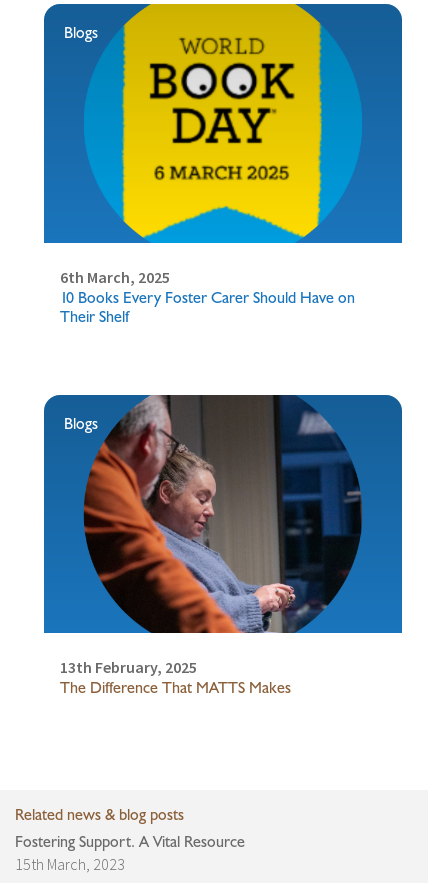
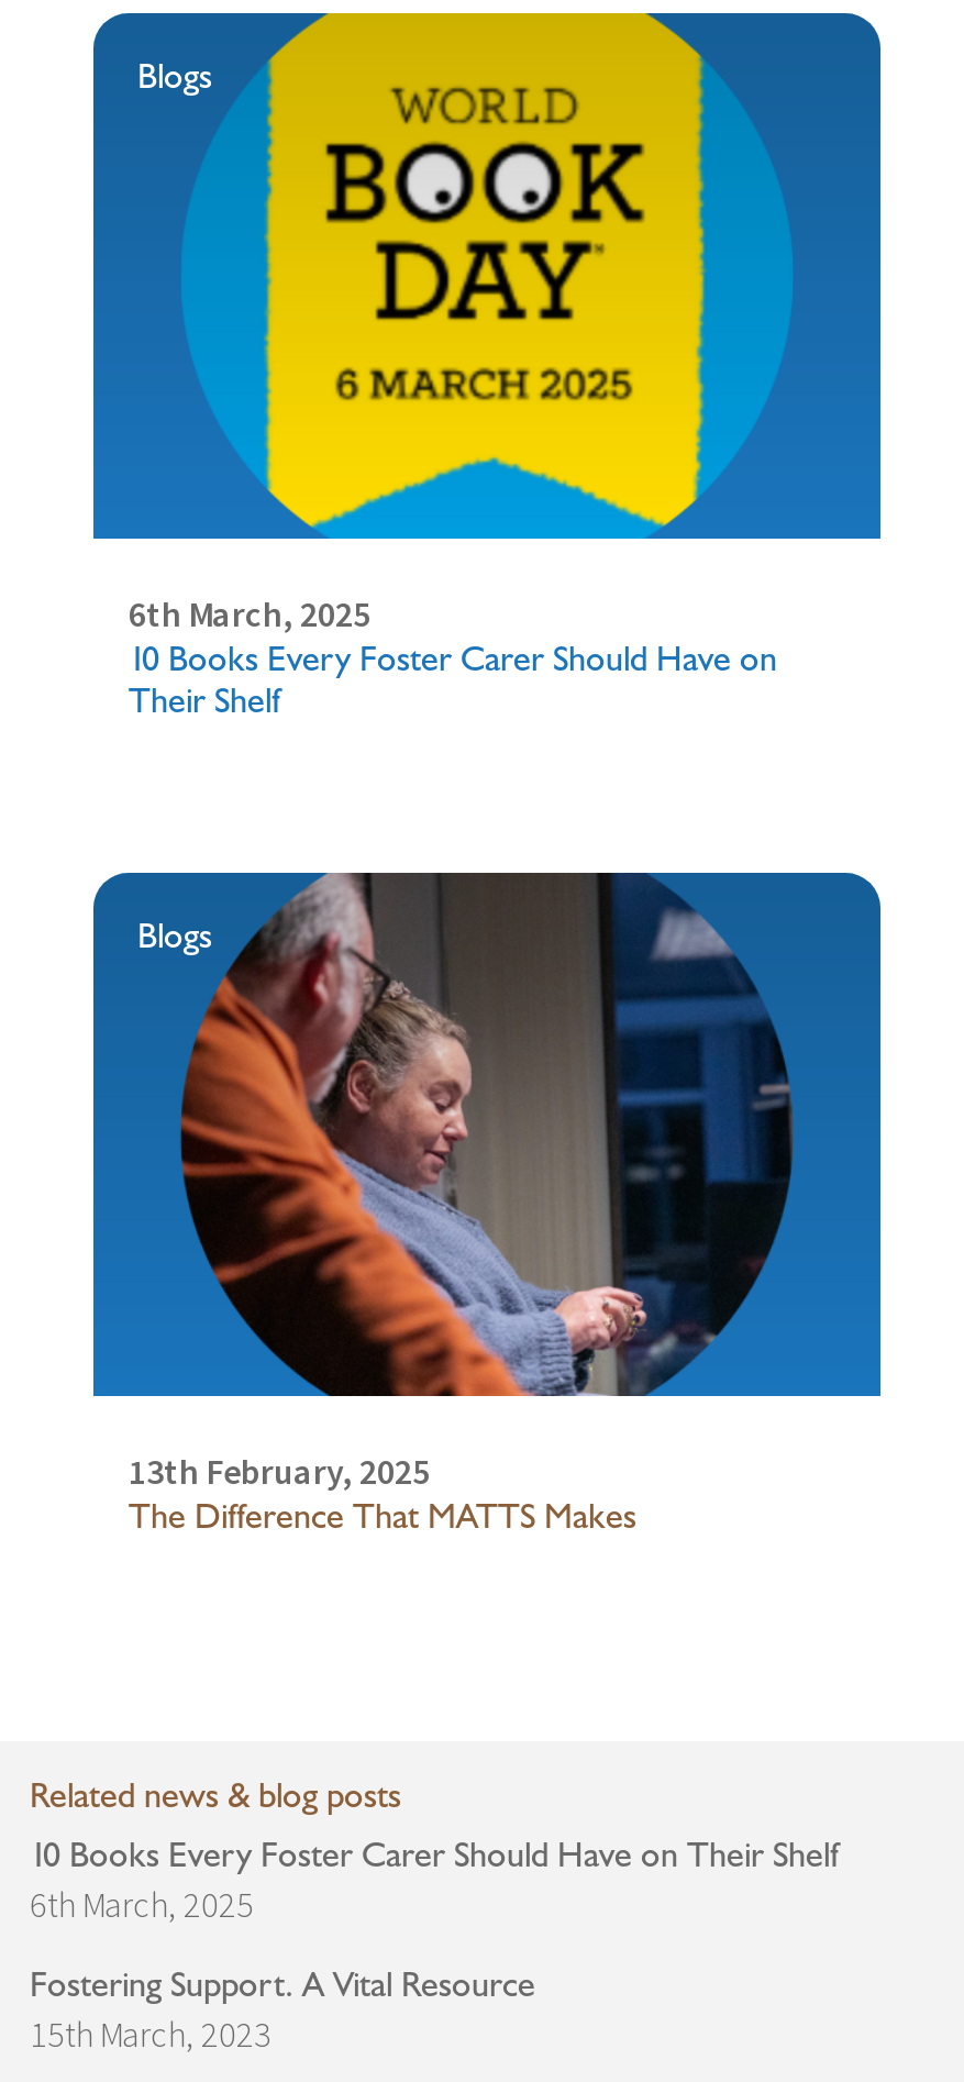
+ 10 Books Every Foster Carer Should Have on Their Shelf
+ 6th March, 2025
